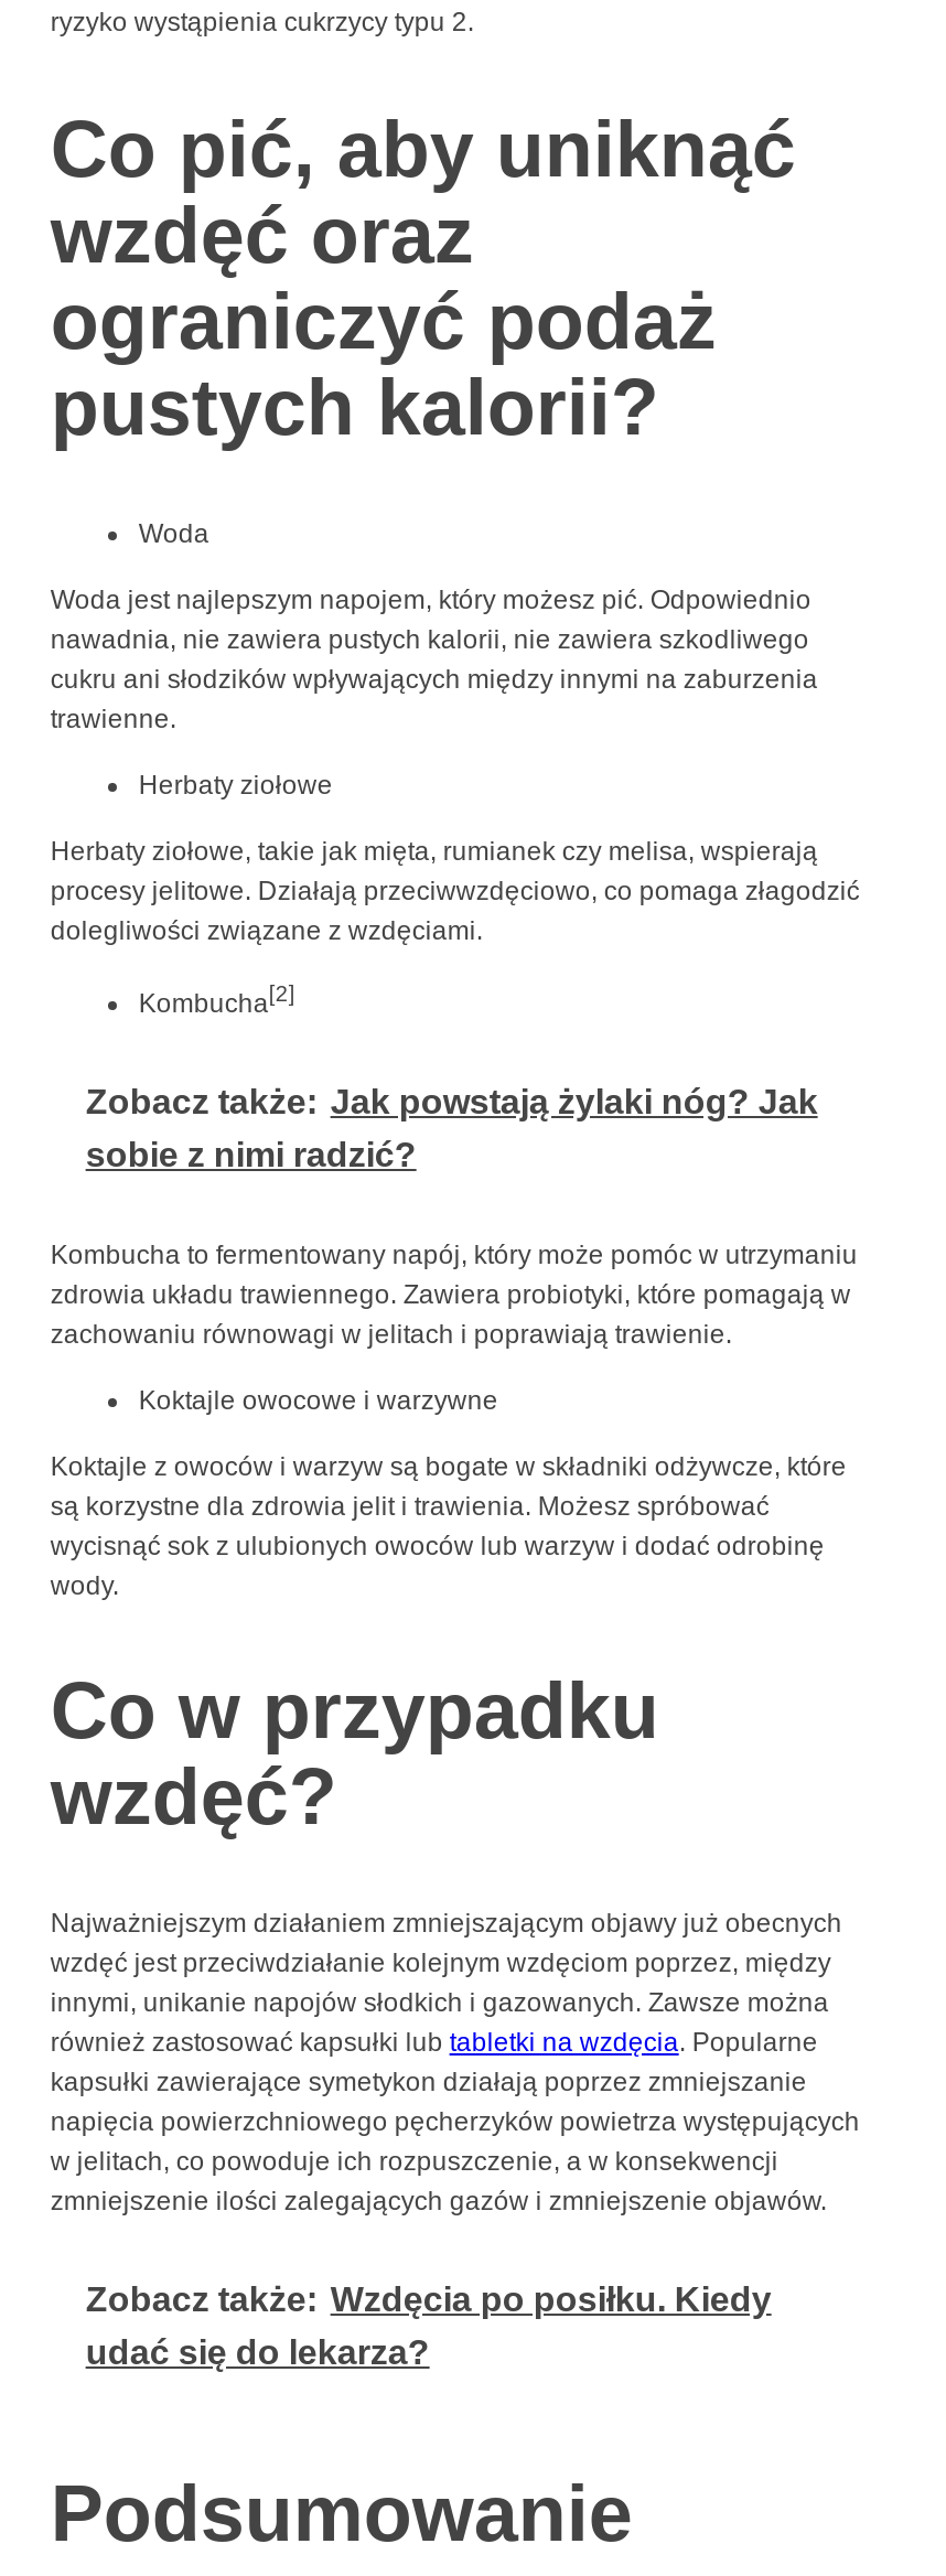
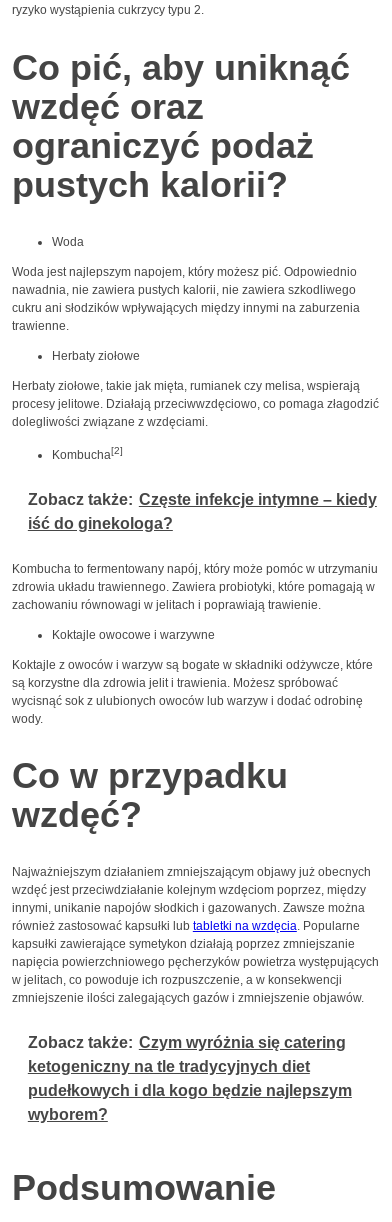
- Zobacz także: Jak powstają żylaki nóg? Jak
- sobie z nimi radzić?
+ Zobacz także: Częste infekcje intymne – kiedy
+ iść do ginekologa?

- Zobacz także: Wzdęcia po posiłku. Kiedy
- udać się do lekarza?
+ Zobacz także: Czym wyróżnia się catering
+ ketogeniczny na tle tradycyjnych diet
+ pudełkowych i dla kogo będzie najlepszym
+ wyborem?
